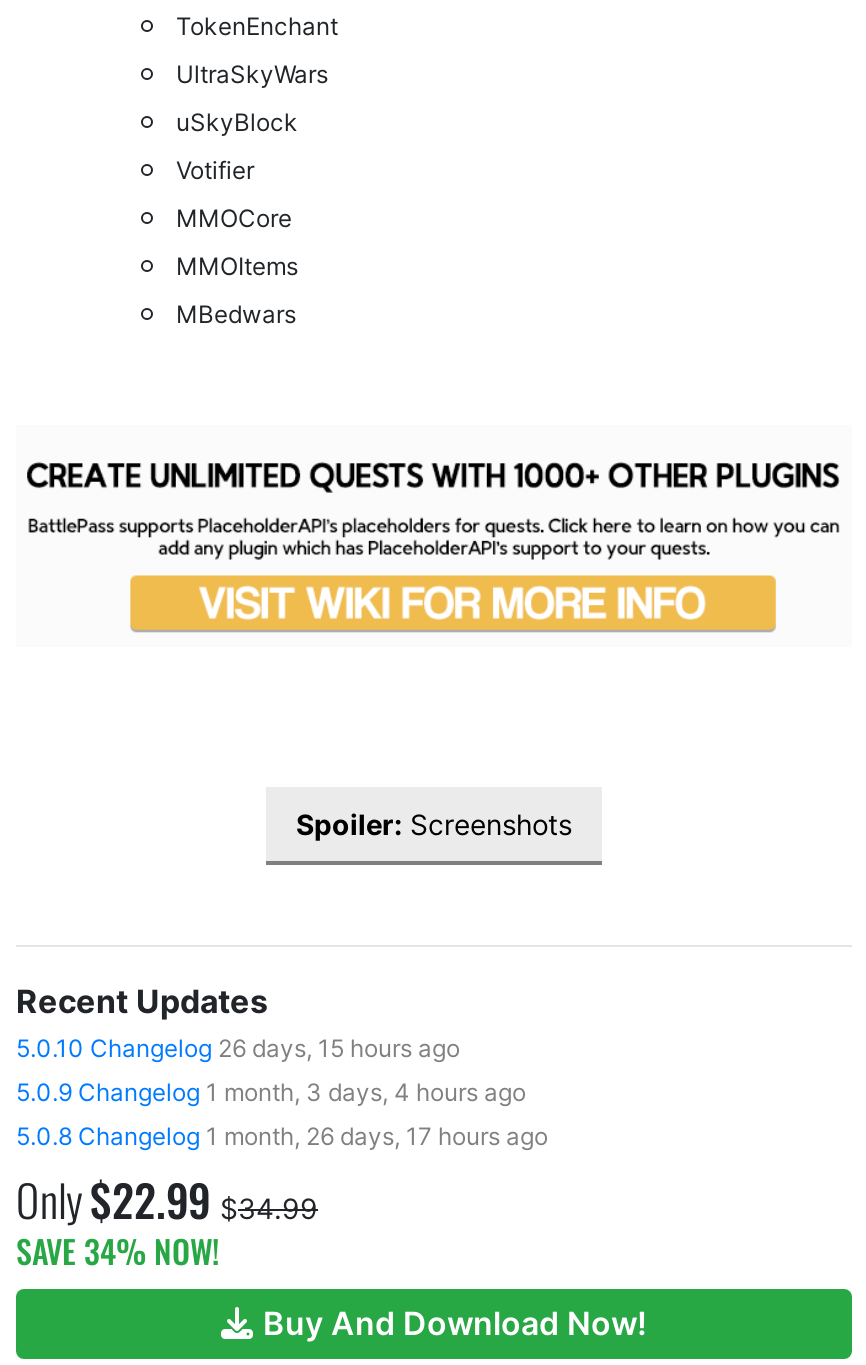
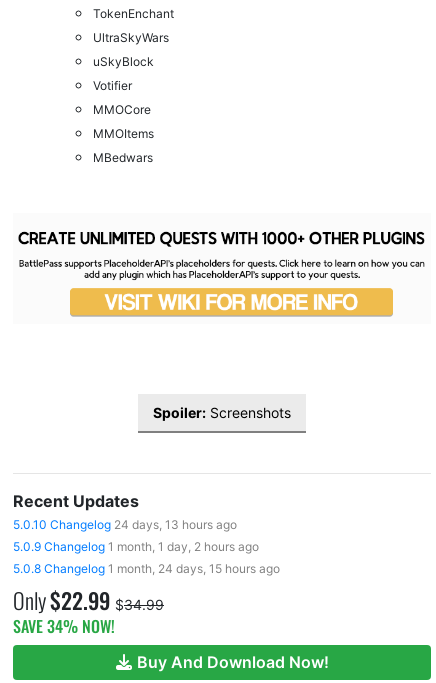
- 5.0.10 Changelog 26 days, 15 hours ago
+ 5.0.10 Changelog 24 days, 13 hours ago

- 5.0.9 Changelog 1 month, 3 days, 4 hours ago
+ 5.0.9 Changelog 1 month, 1 day, 2 hours ago

- 5.0.8 Changelog 1 month, 26 days, 17 hours ago
+ 5.0.8 Changelog 1 month, 24 days, 15 hours ago
